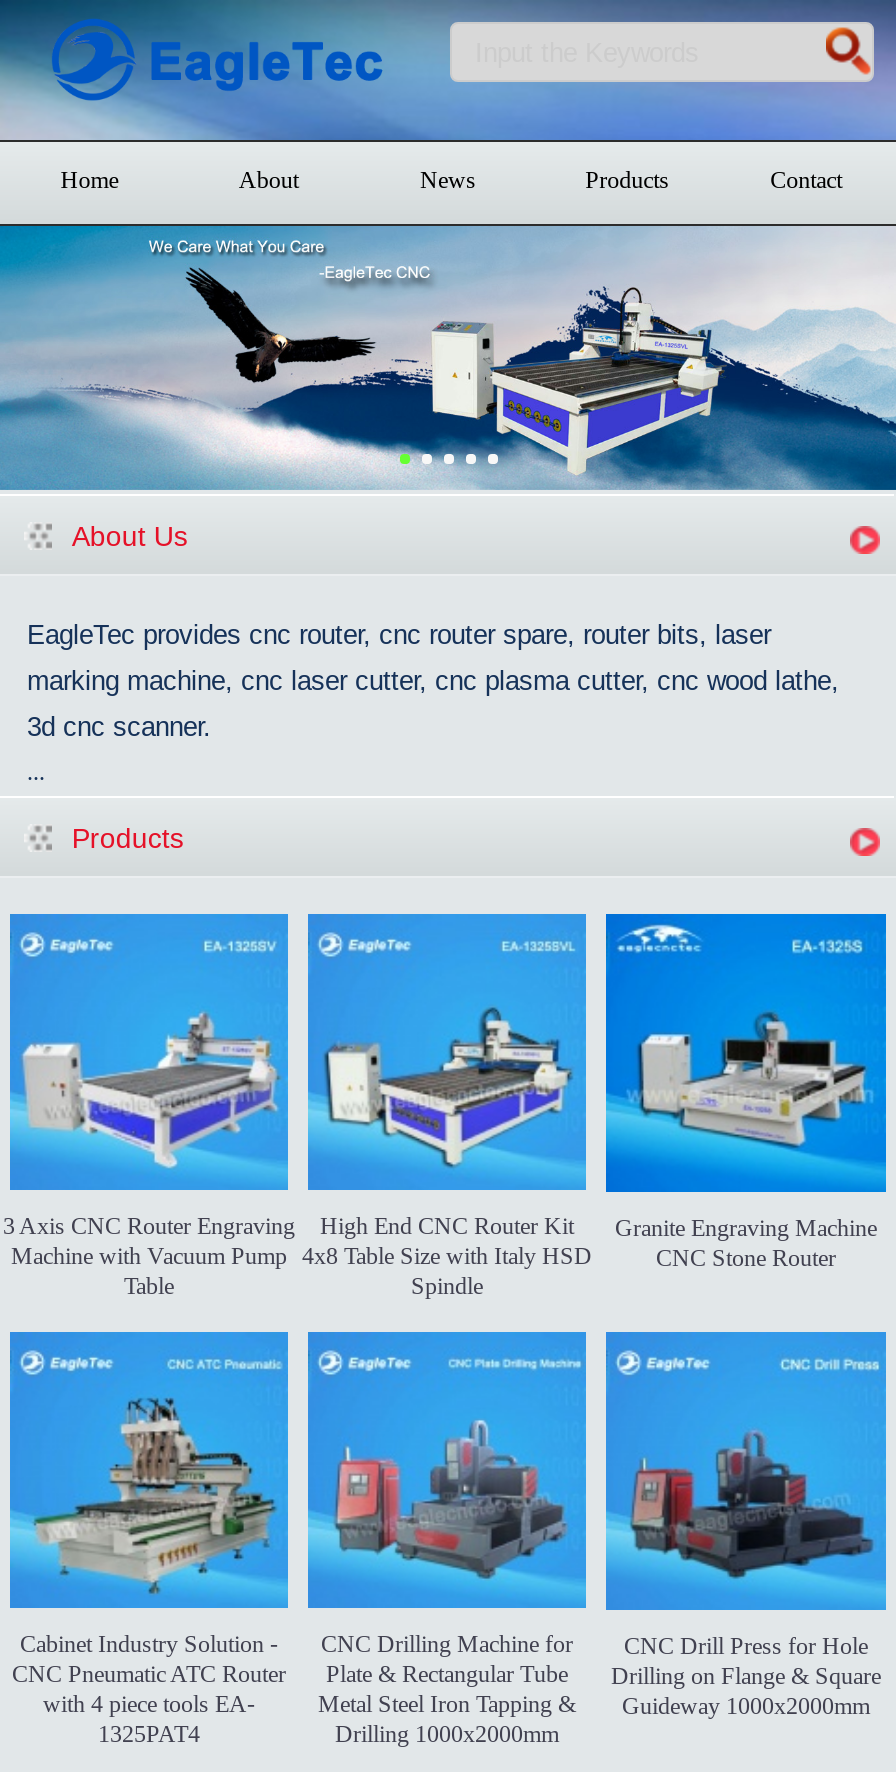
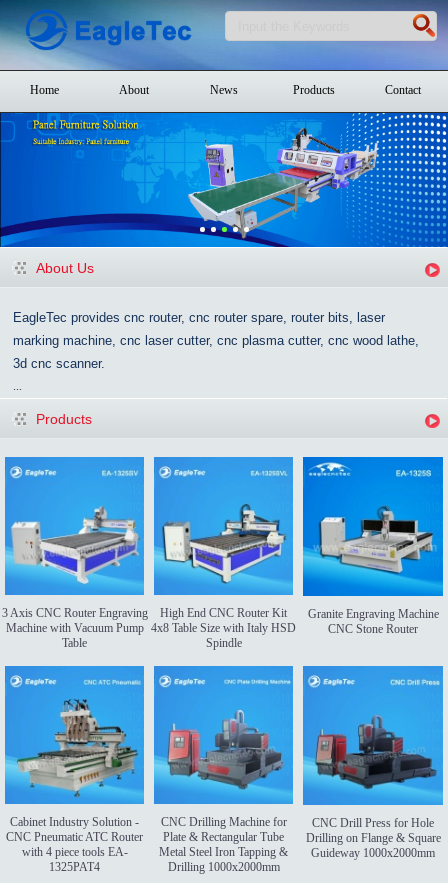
- [image]
+ [image]
